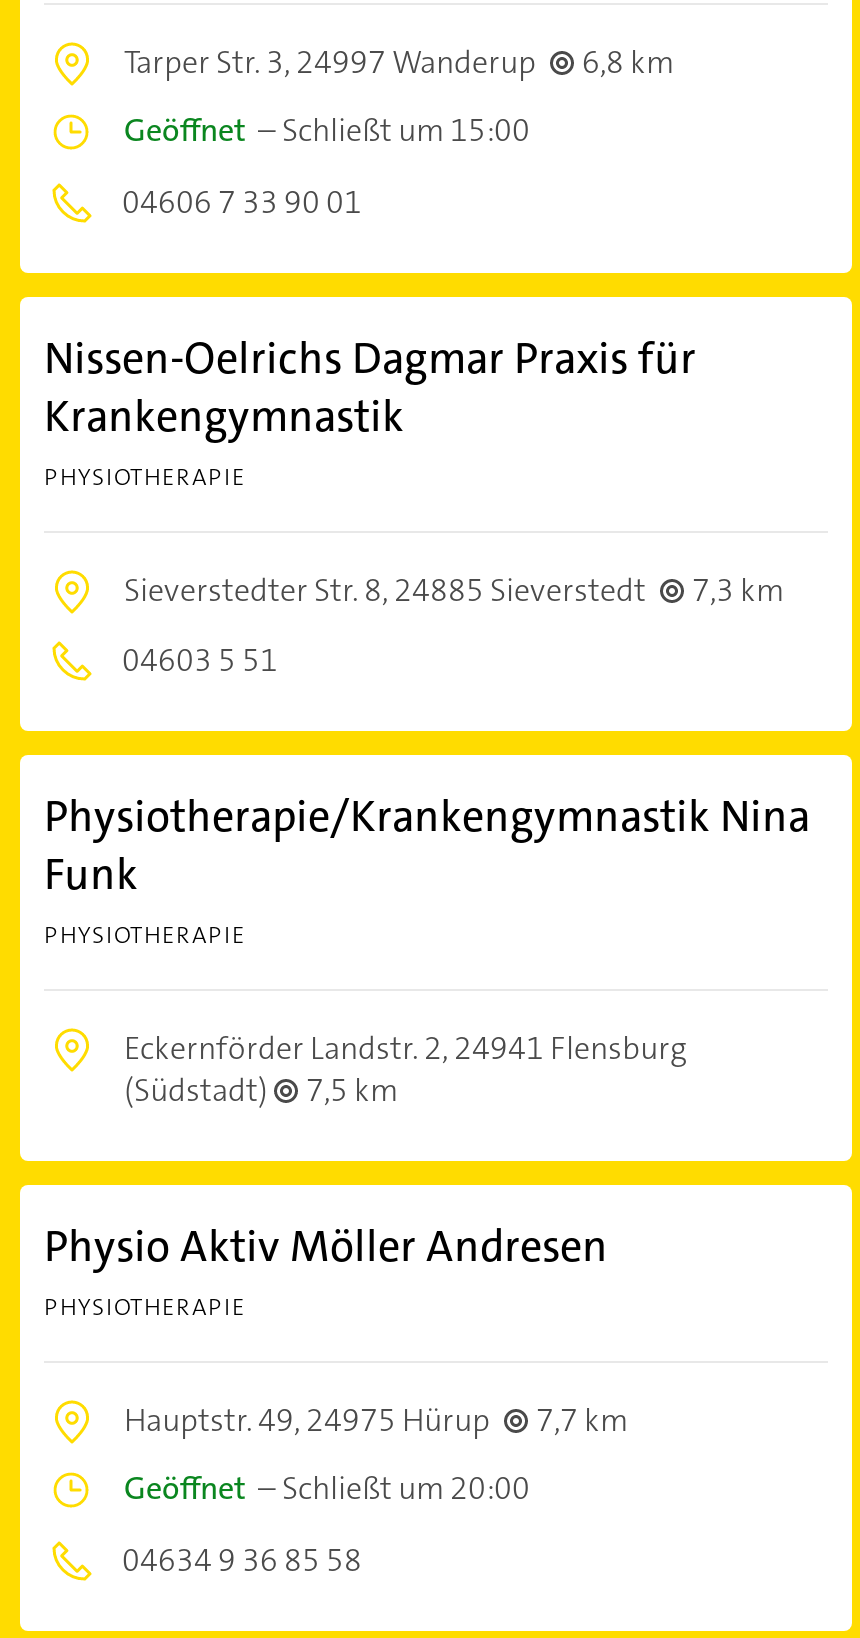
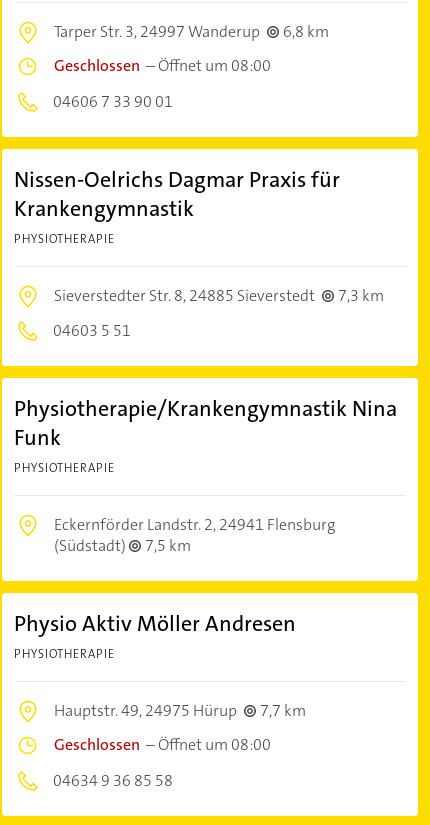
- Geöffnet – Schließt um 15:00
+ Geschlossen – Öffnet um 08:00

- Geöffnet – Schließt um 20:00
+ Geschlossen – Öffnet um 08:00
